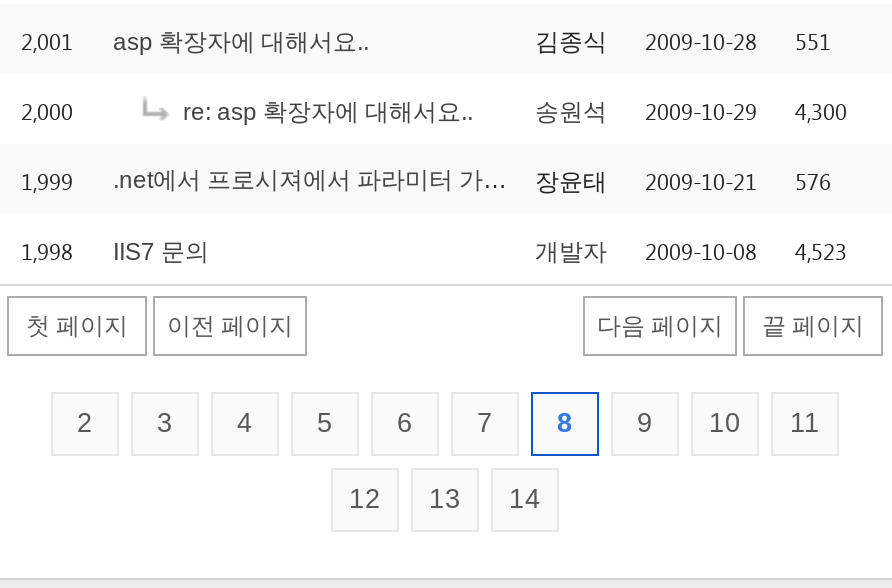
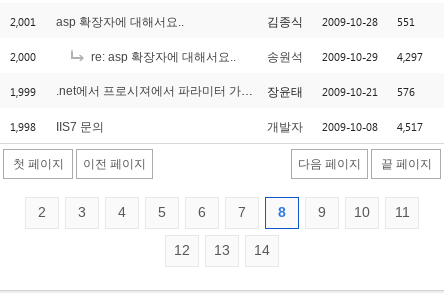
- 송원석 2009-10-29 4,300
+ 송원석 2009-10-29 4,297

- 개발자 2009-10-08 4,523
+ 개발자 2009-10-08 4,517
